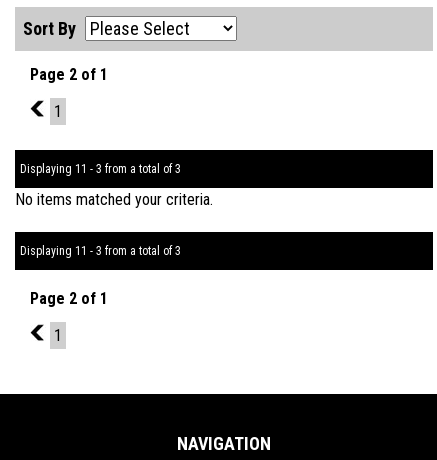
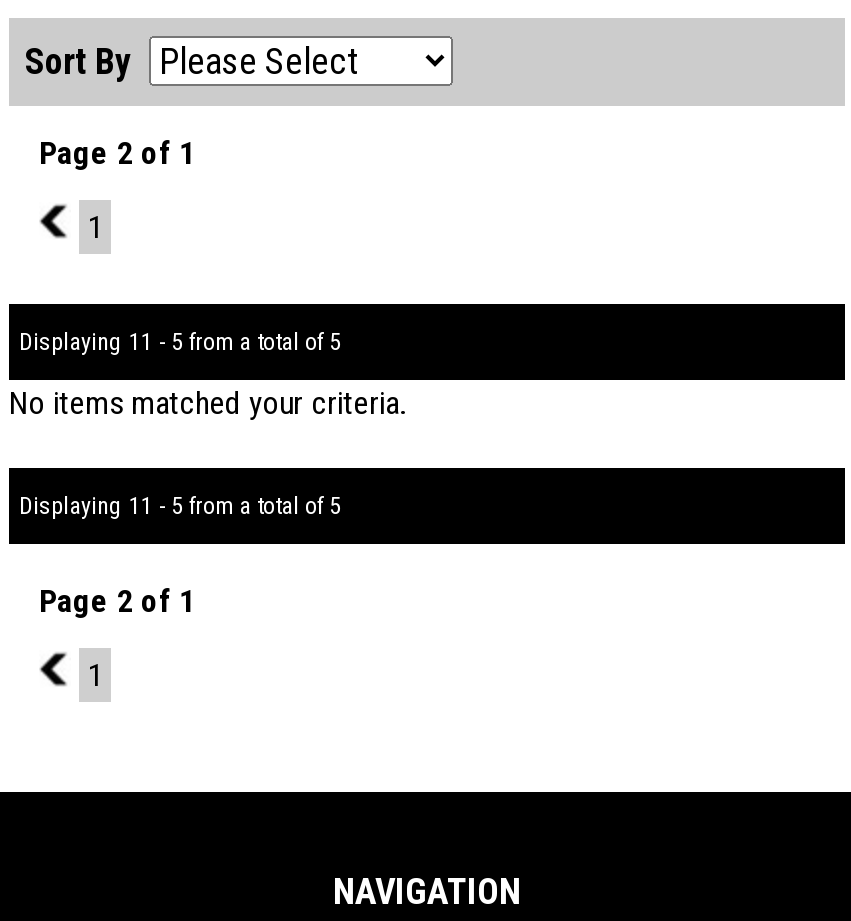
- Displaying 11 - 3 from a total of 3
+ Displaying 11 - 5 from a total of 5

- Displaying 11 - 3 from a total of 3
+ Displaying 11 - 5 from a total of 5
